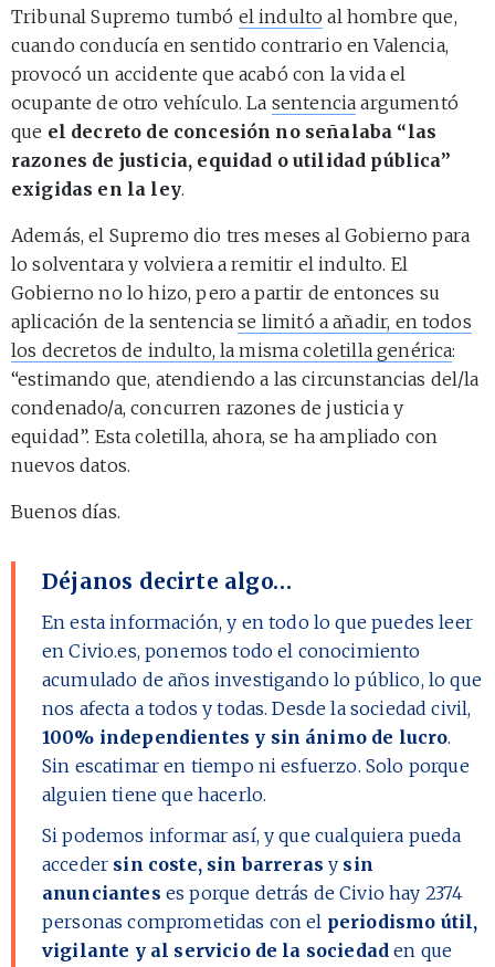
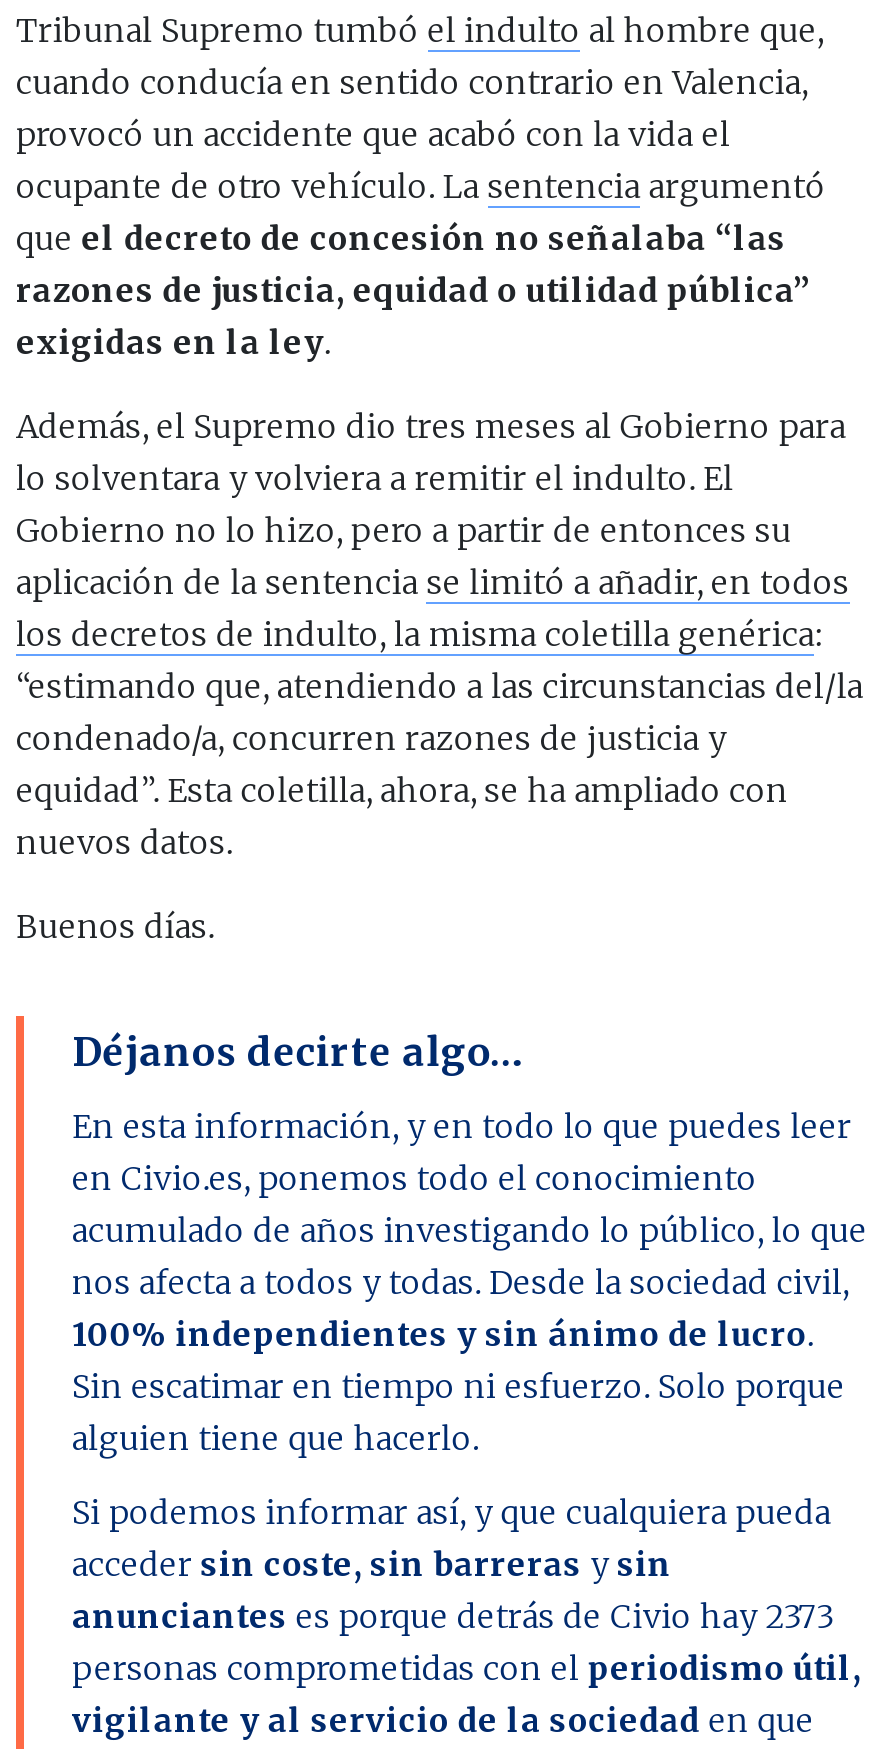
- anunciantes es porque detrás de Civio hay 2374
+ anunciantes es porque detrás de Civio hay 2373
